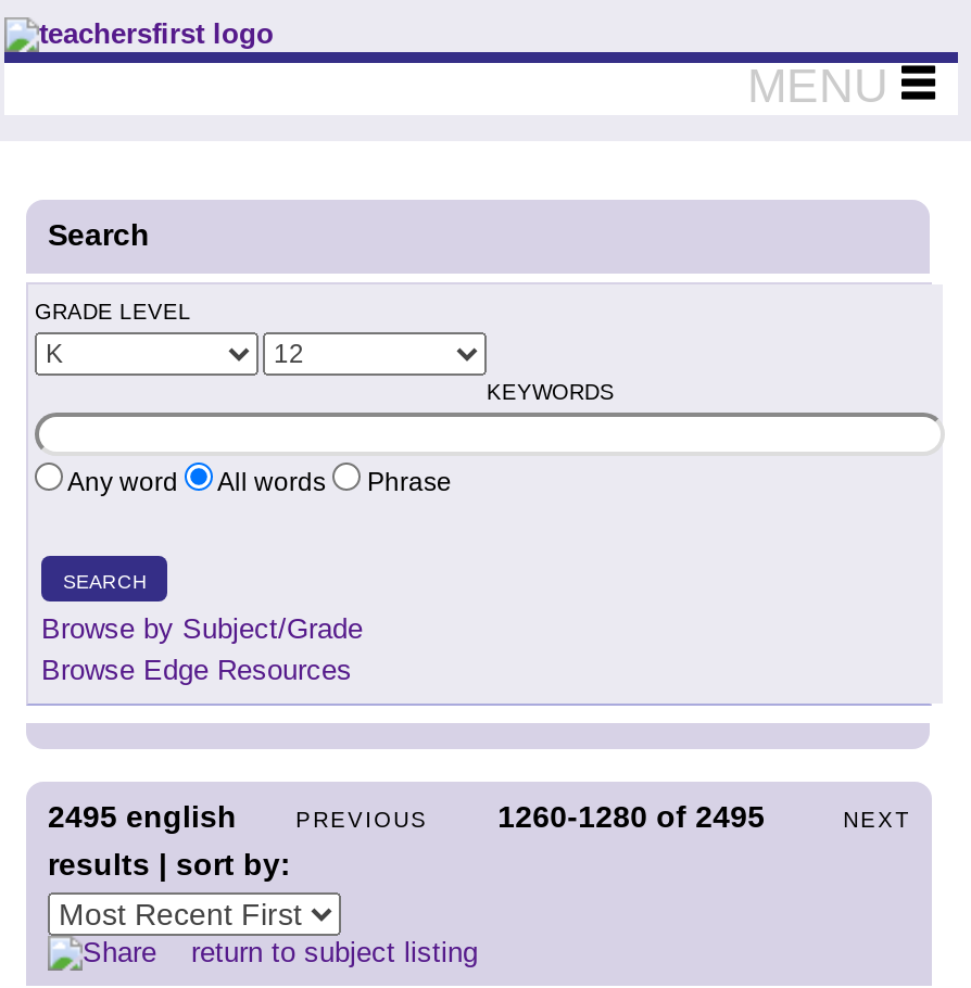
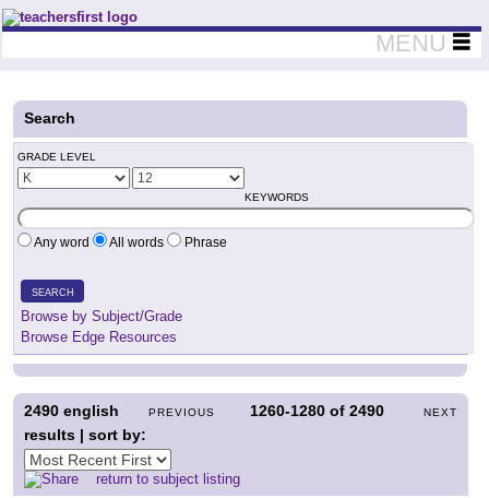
- 2495 english
+ 2490 english

- 1260-1280 of 2495
+ 1260-1280 of 2490
